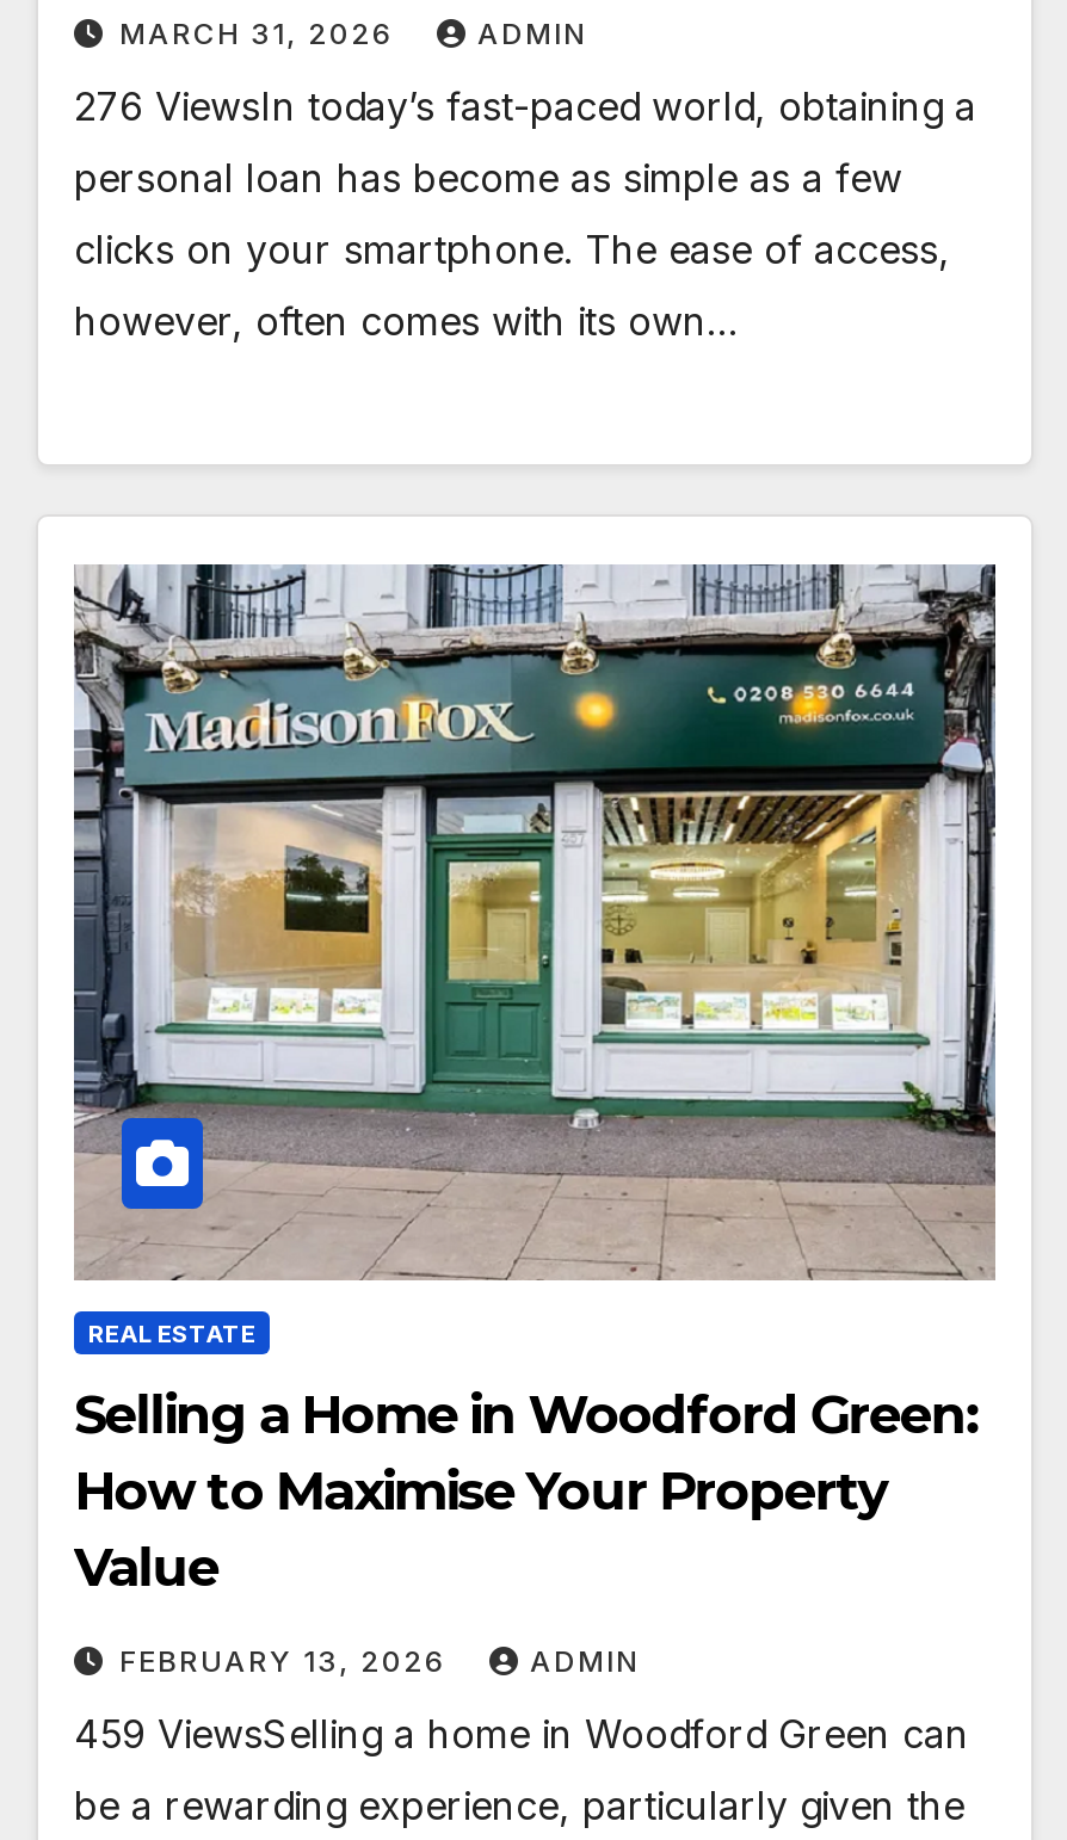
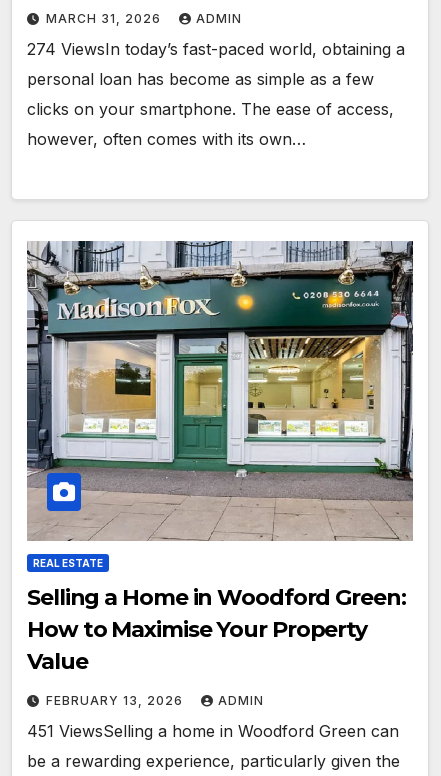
- 276 ViewsIn today’s fast-paced world, obtaining a
+ 274 ViewsIn today’s fast-paced world, obtaining a

- 459 ViewsSelling a home in Woodford Green can
+ 451 ViewsSelling a home in Woodford Green can
